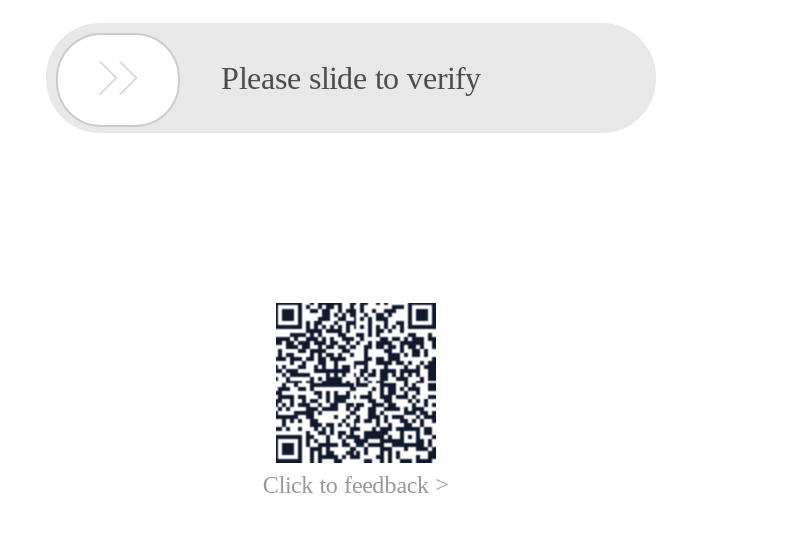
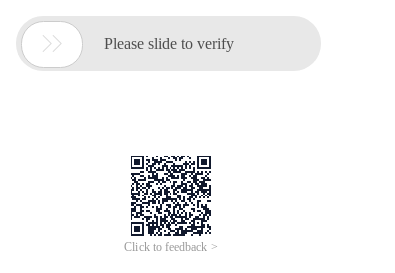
- [image]
+ [image]
